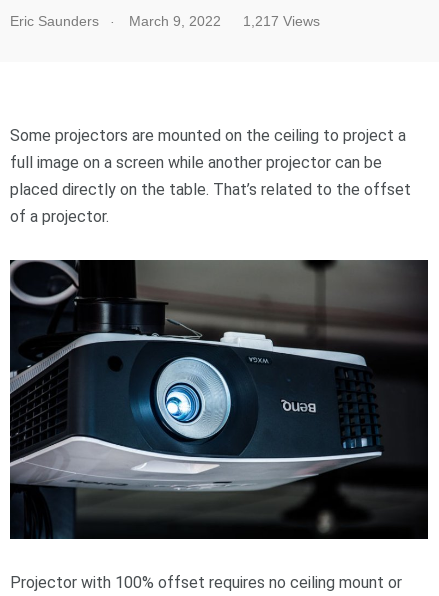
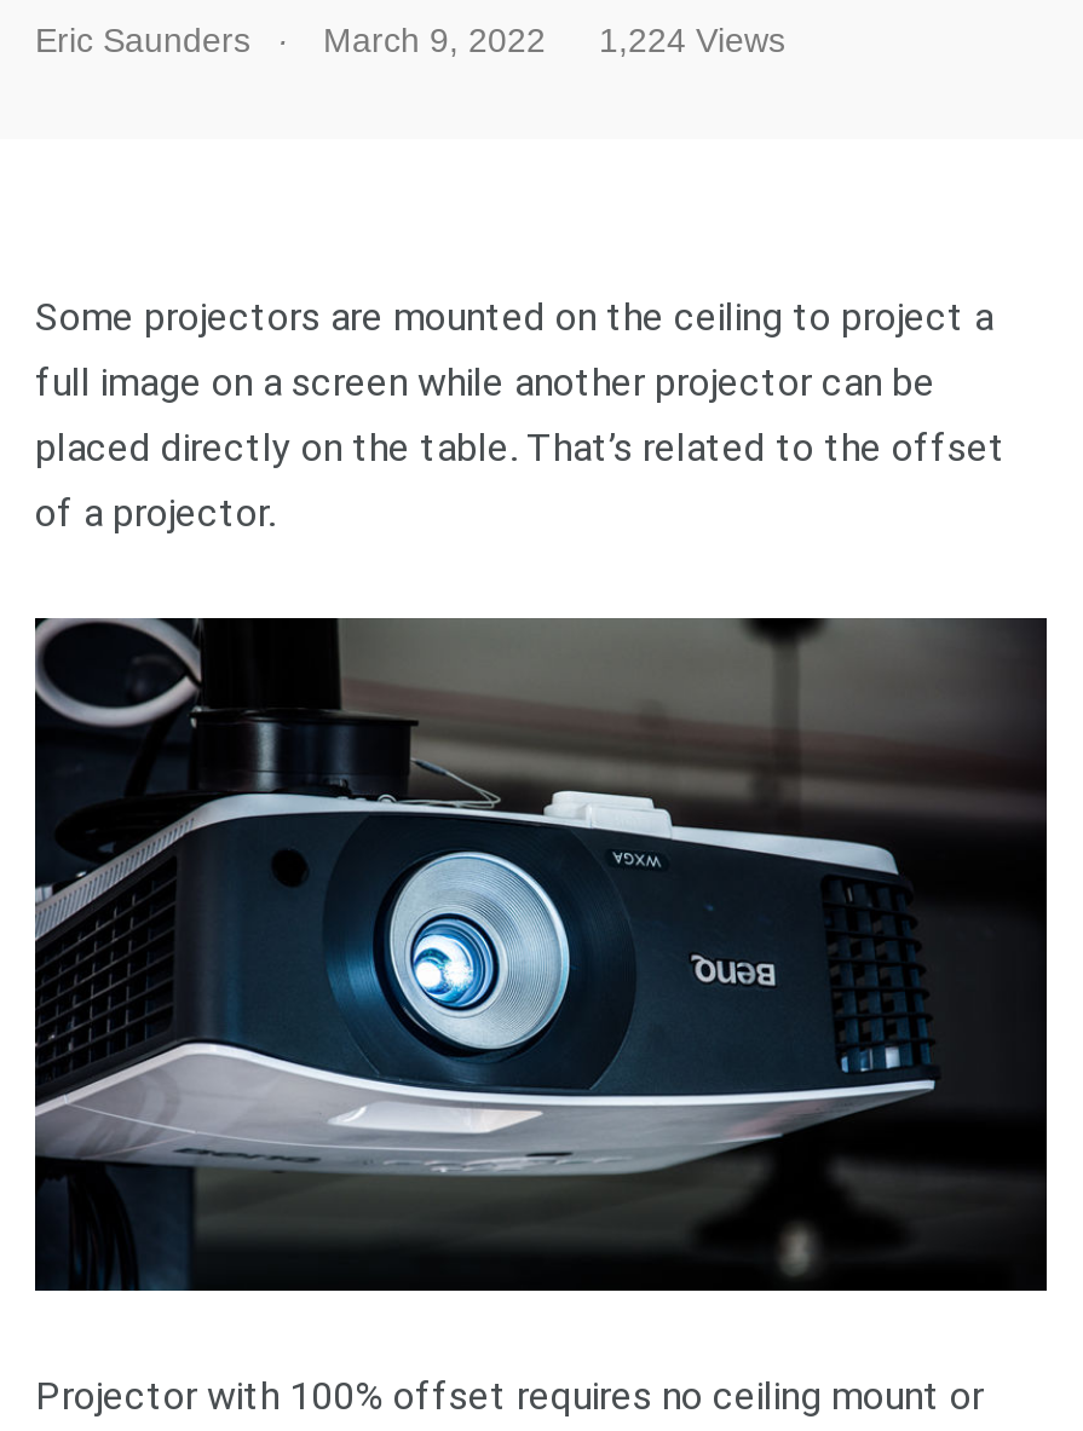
- 1,217 Views
+ 1,224 Views
